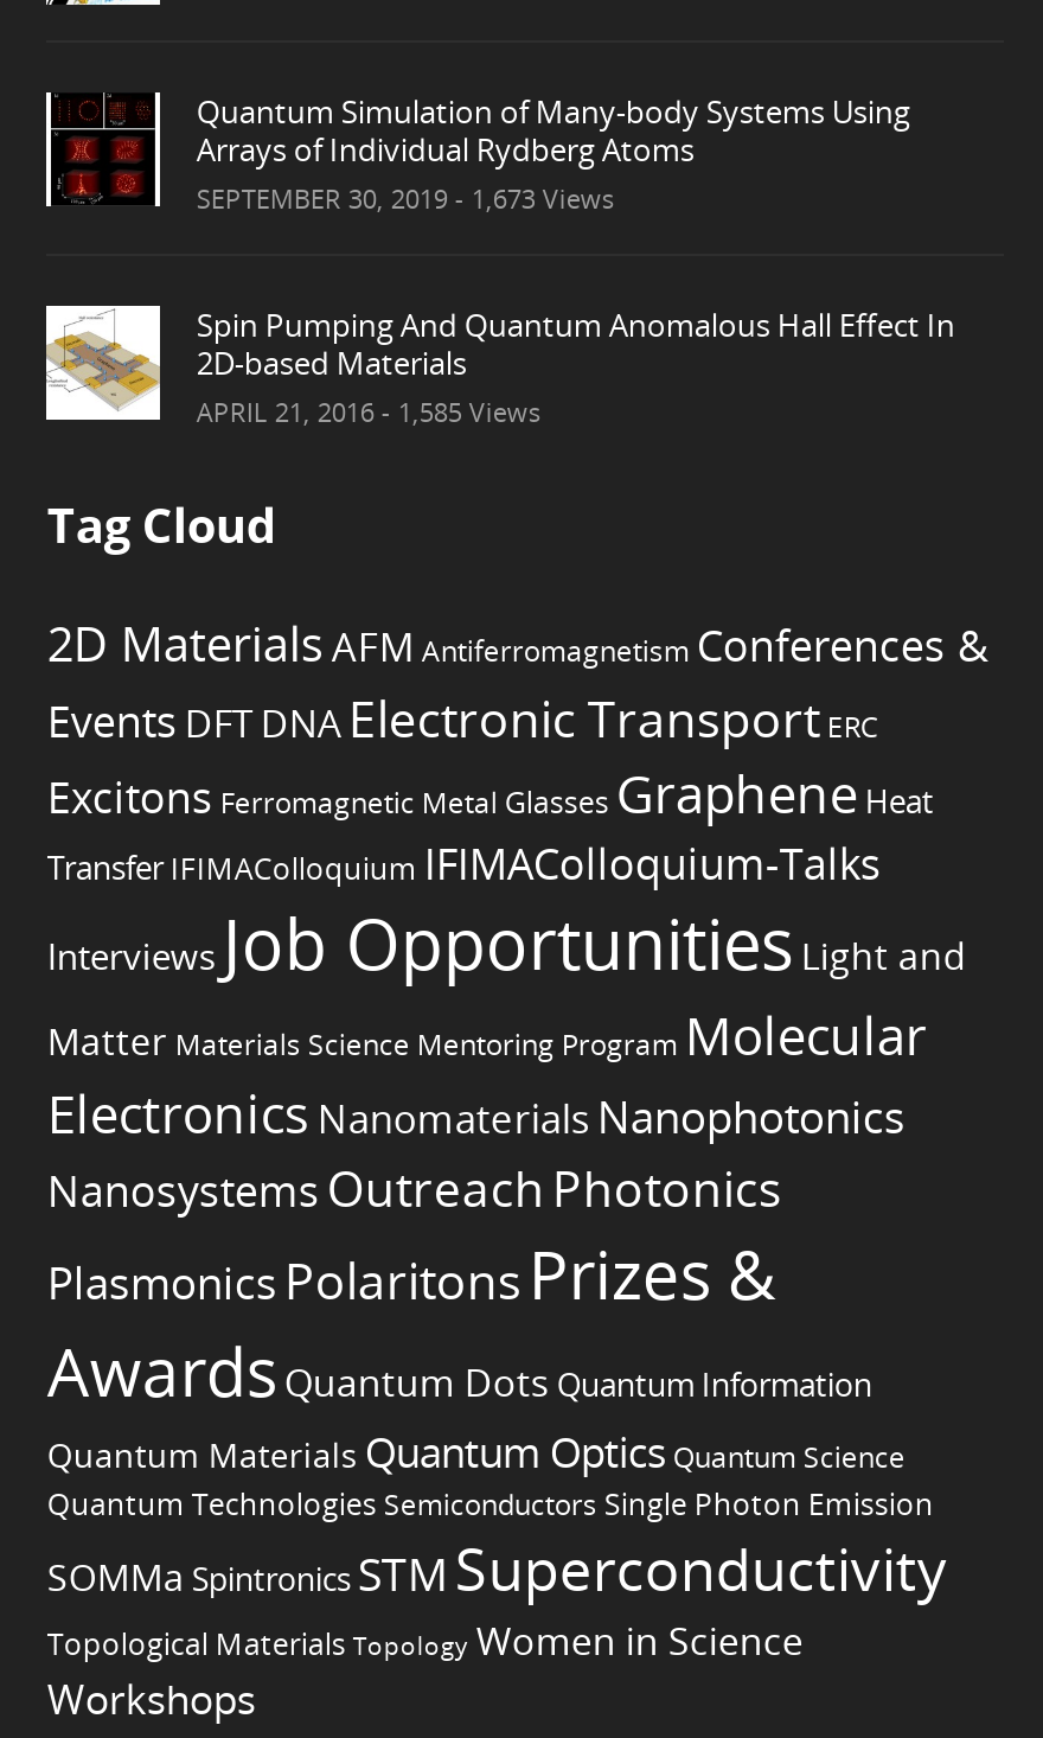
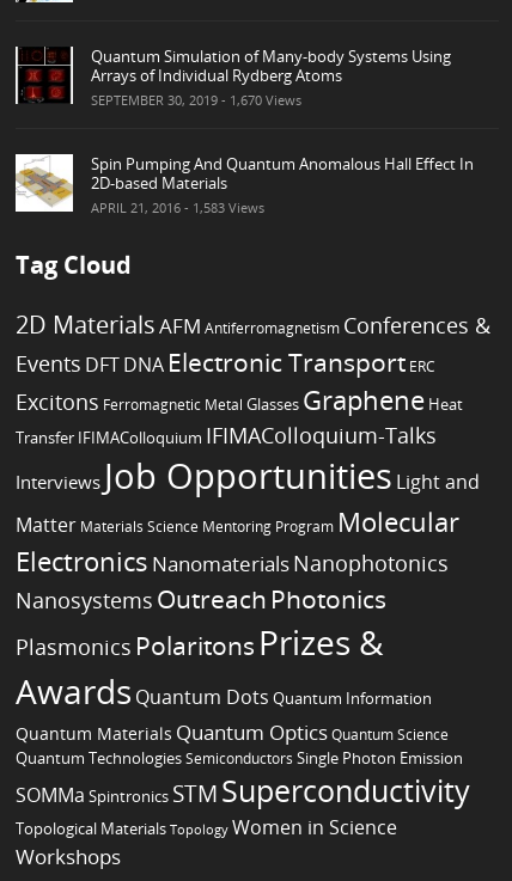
- SEPTEMBER 30, 2019 - 1,673 Views
+ SEPTEMBER 30, 2019 - 1,670 Views

- APRIL 21, 2016 - 1,585 Views
+ APRIL 21, 2016 - 1,583 Views
